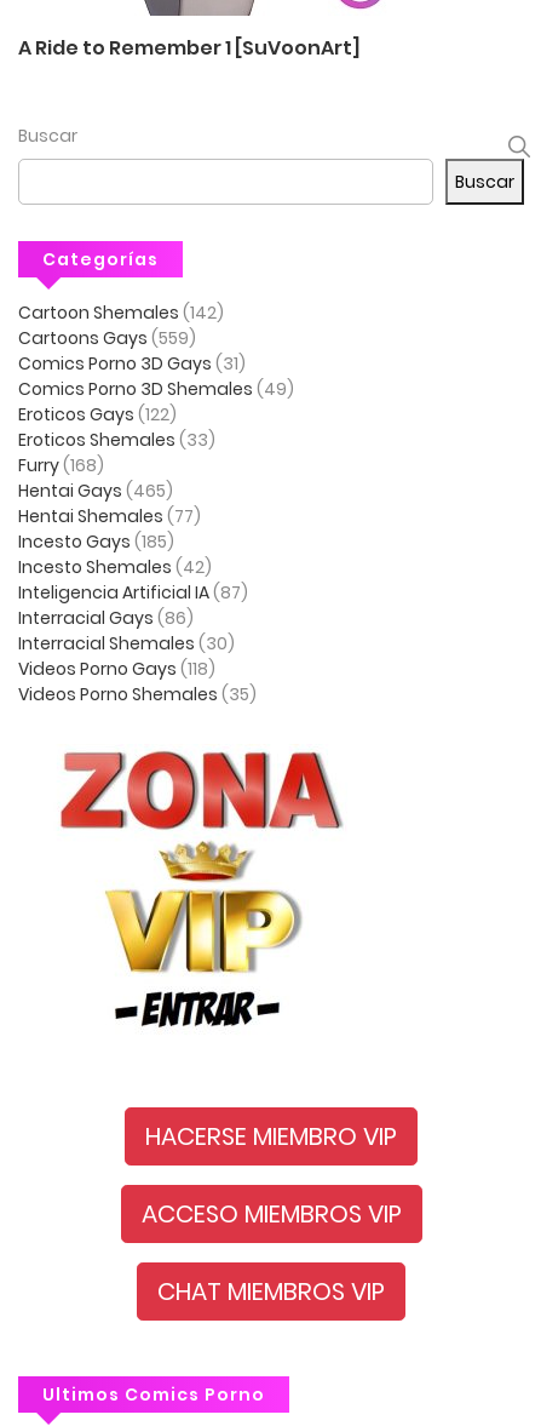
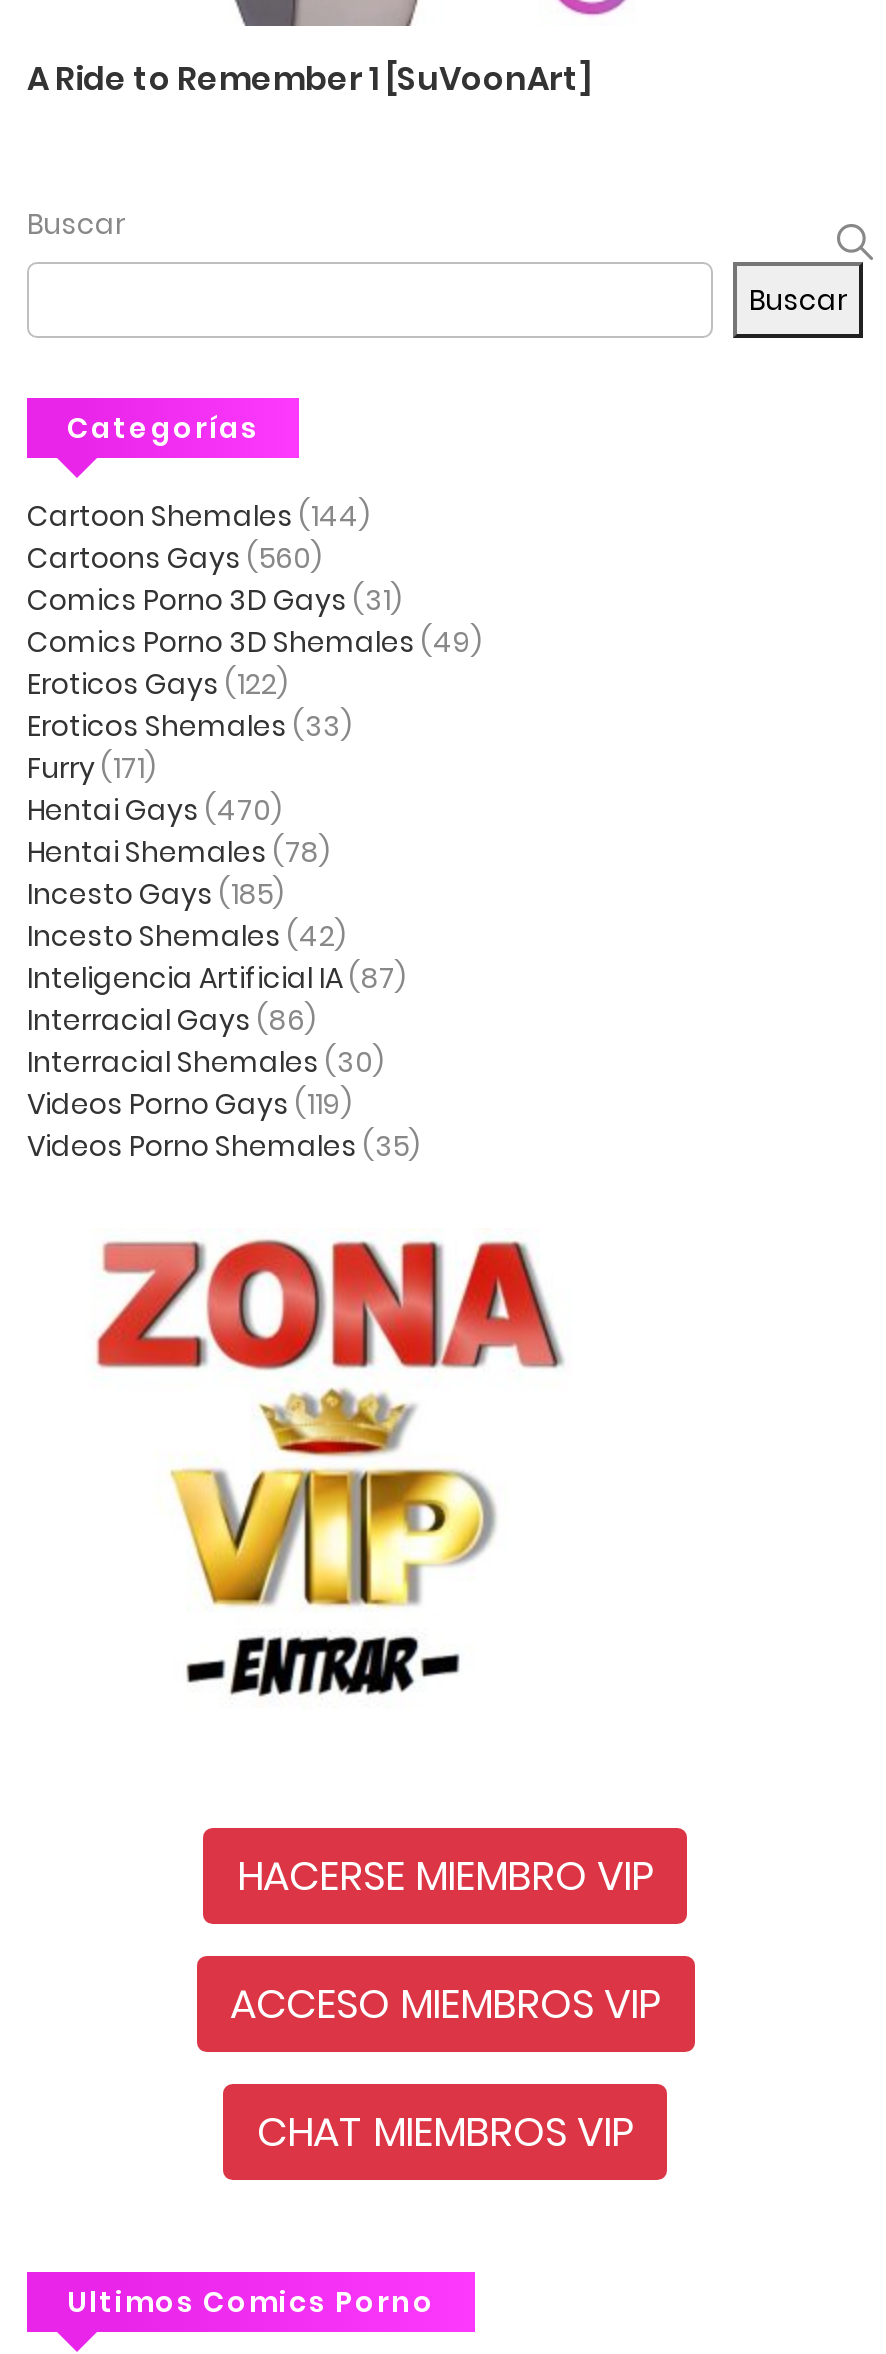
- Cartoon Shemales (142)
+ Cartoon Shemales (144)

- Cartoons Gays (559)
+ Cartoons Gays (560)

- Furry (168)
+ Furry (171)

- Hentai Gays (465)
+ Hentai Gays (470)

- Hentai Shemales (77)
+ Hentai Shemales (78)

- Videos Porno Gays (118)
+ Videos Porno Gays (119)
